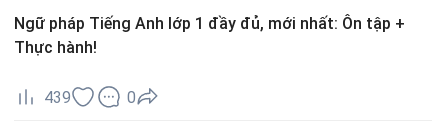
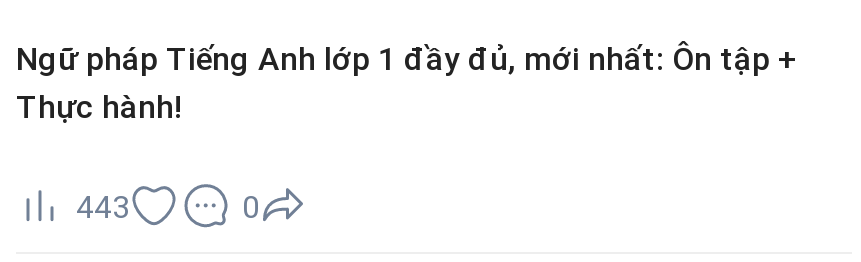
- 439
+ 443
